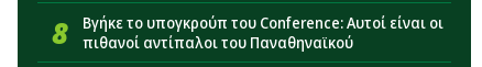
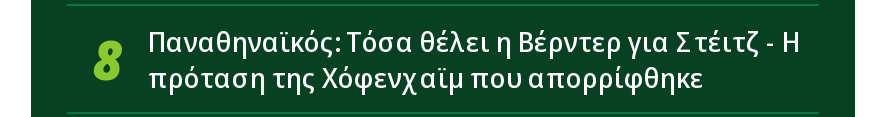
- Βγήκε το υπογκρούπ του Conference: Αυτοί είναι οι
- πιθανοί αντίπαλοι του Παναθηναϊκού
+ Παναθηναϊκός: Τόσα θέλει η Βέρντερ για Στέιτζ - Η
+ πρόταση της Χόφενχαϊμ που απορρίφθηκε
